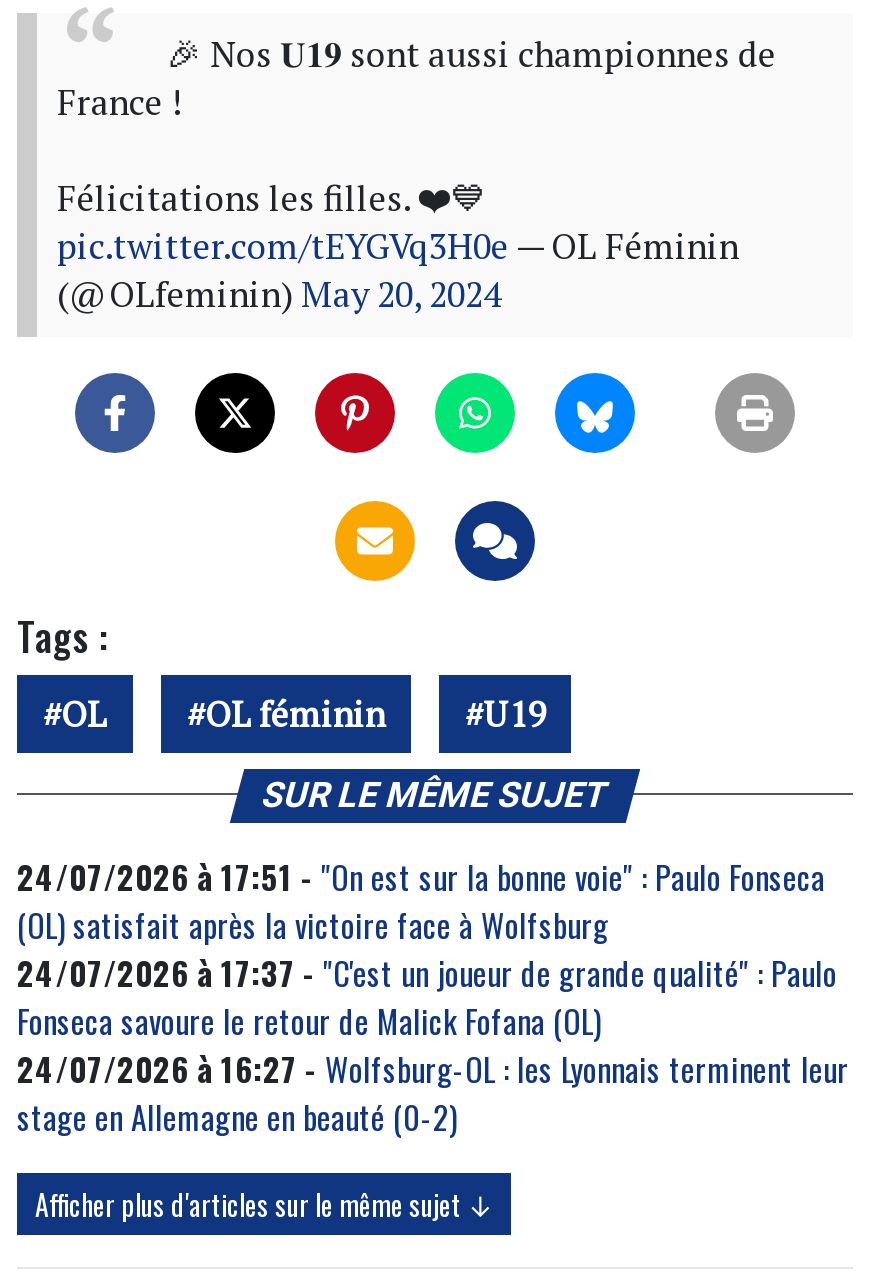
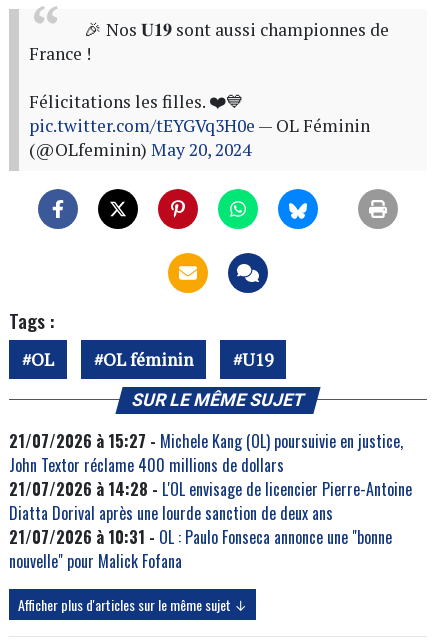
- 24/07/2026 à 17:51 - "On est sur la bonne voie" : Paulo Fonseca
- (OL) satisfait après la victoire face à Wolfsburg
- 24/07/2026 à 17:37 - "C'est un joueur de grande qualité" : Paulo
- Fonseca savoure le retour de Malick Fofana (OL)
- 24/07/2026 à 16:27 - Wolfsburg-OL : les Lyonnais terminent leur
- stage en Allemagne en beauté (0-2)
+ 21/07/2026 à 15:27 - Michele Kang (OL) poursuivie en justice,
+ John Textor réclame 400 millions de dollars
+ 21/07/2026 à 14:28 - L'OL envisage de licencier Pierre-Antoine
+ Diatta Dorival après une lourde sanction de deux ans
+ 21/07/2026 à 10:31 - OL : Paulo Fonseca annonce une "bonne
+ nouvelle" pour Malick Fofana
